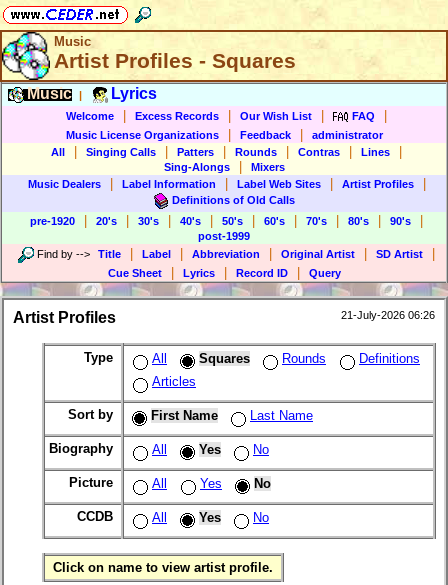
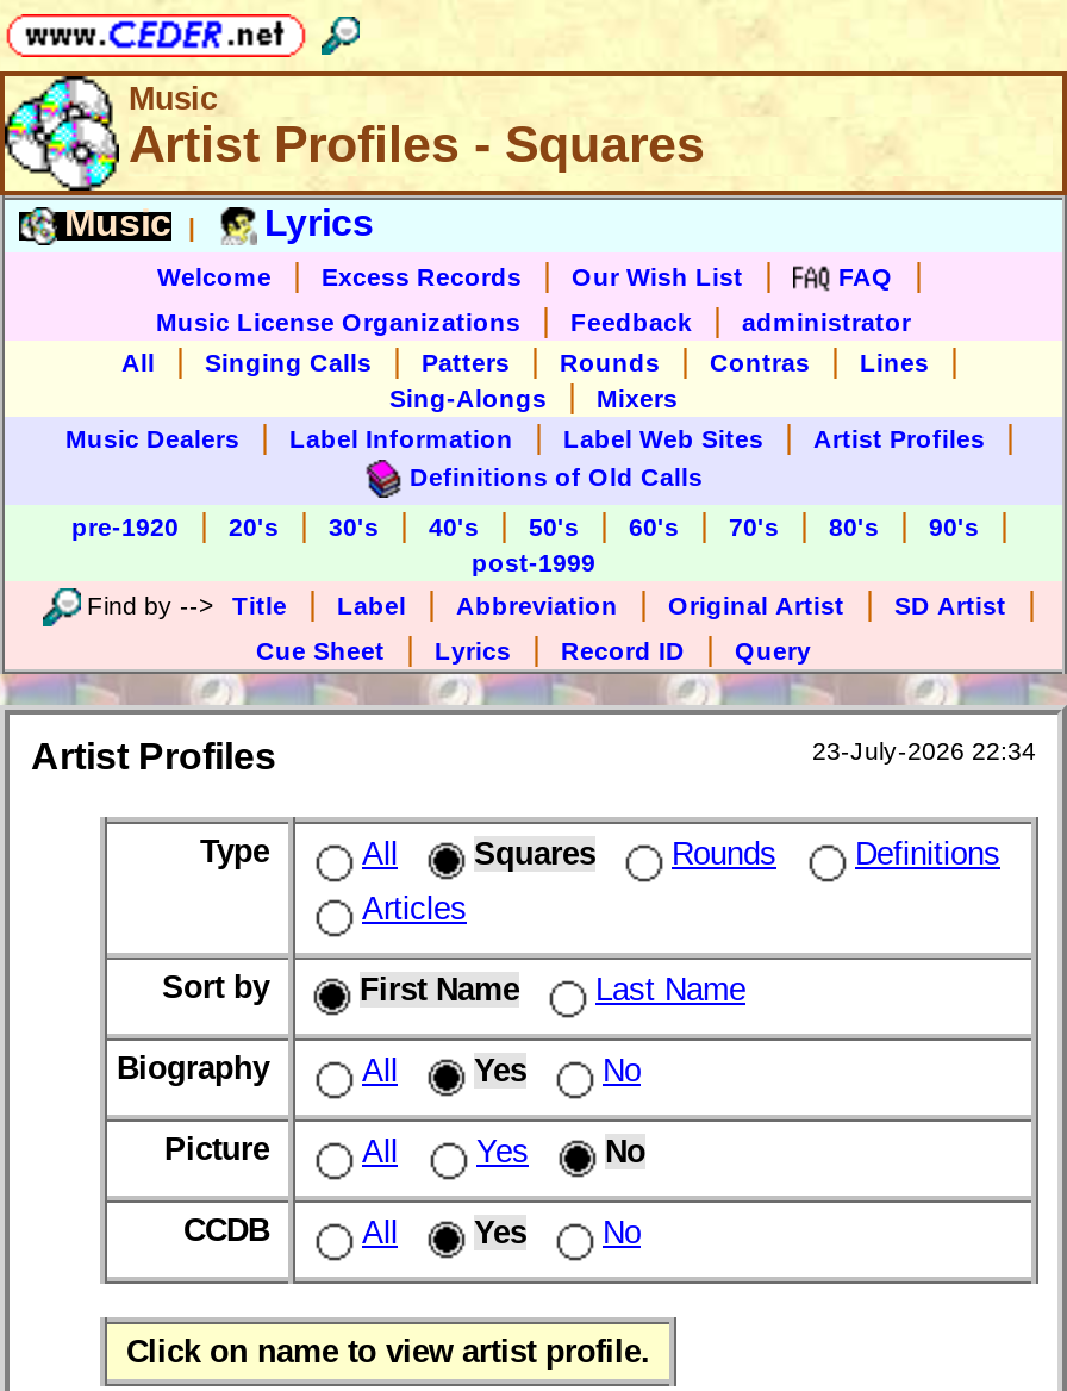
- 21-July-2026 06:26
+ 23-July-2026 22:34
